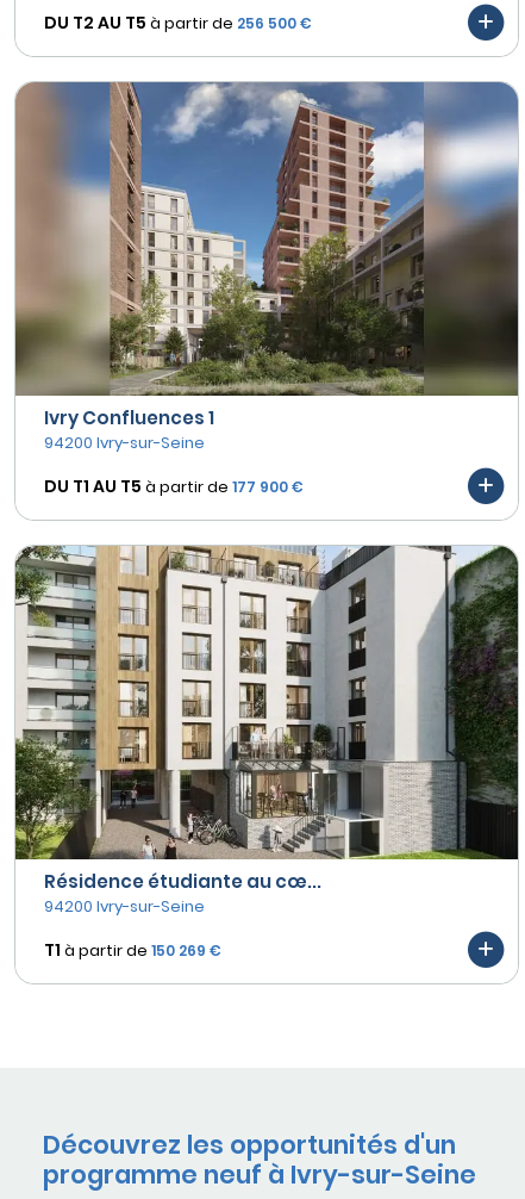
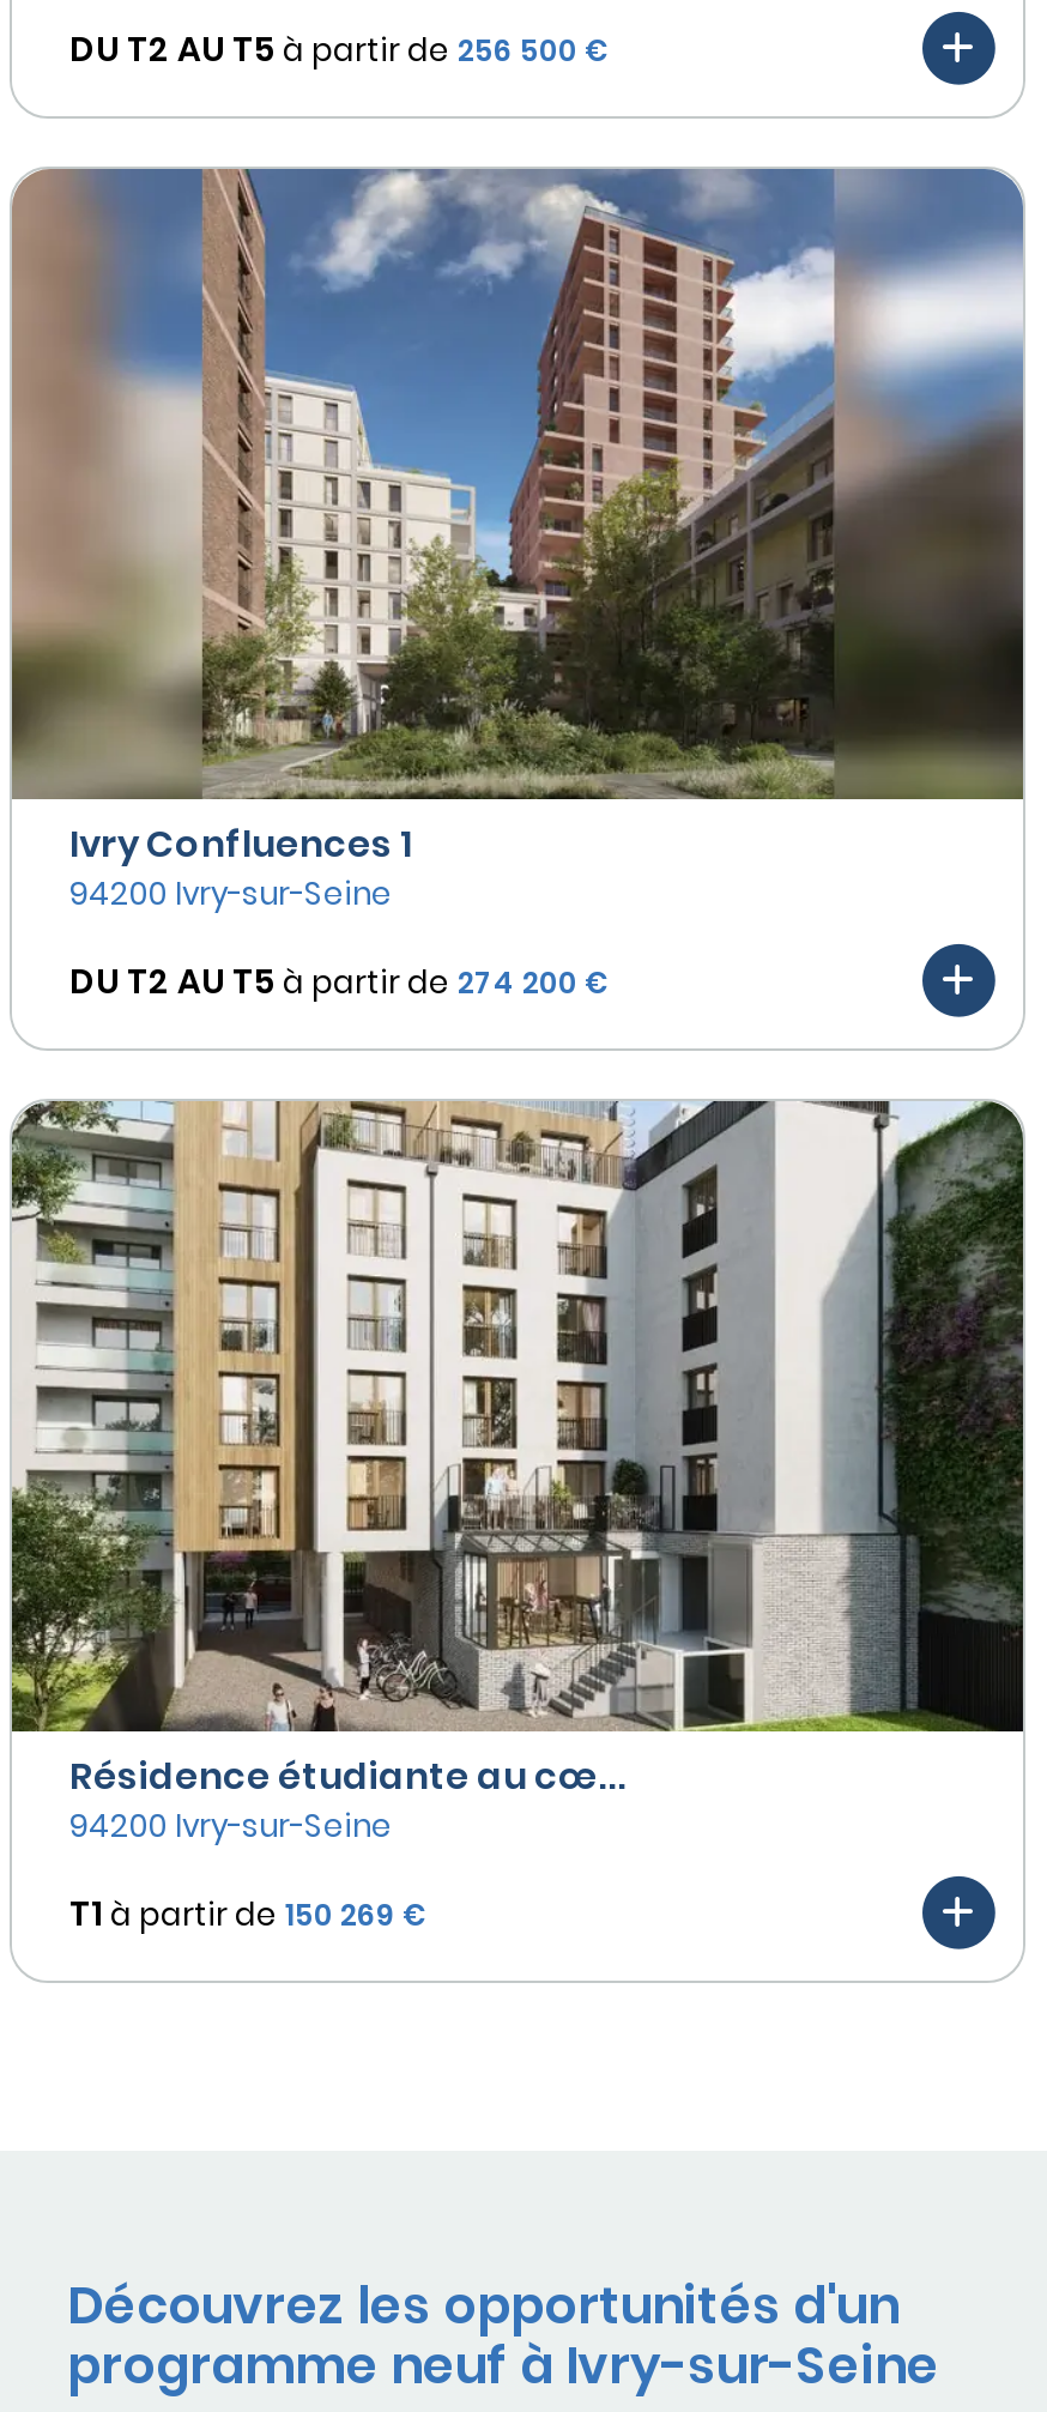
- DU T1 AU T5 à partir de 177 900 €
+ DU T2 AU T5 à partir de 274 200 €
